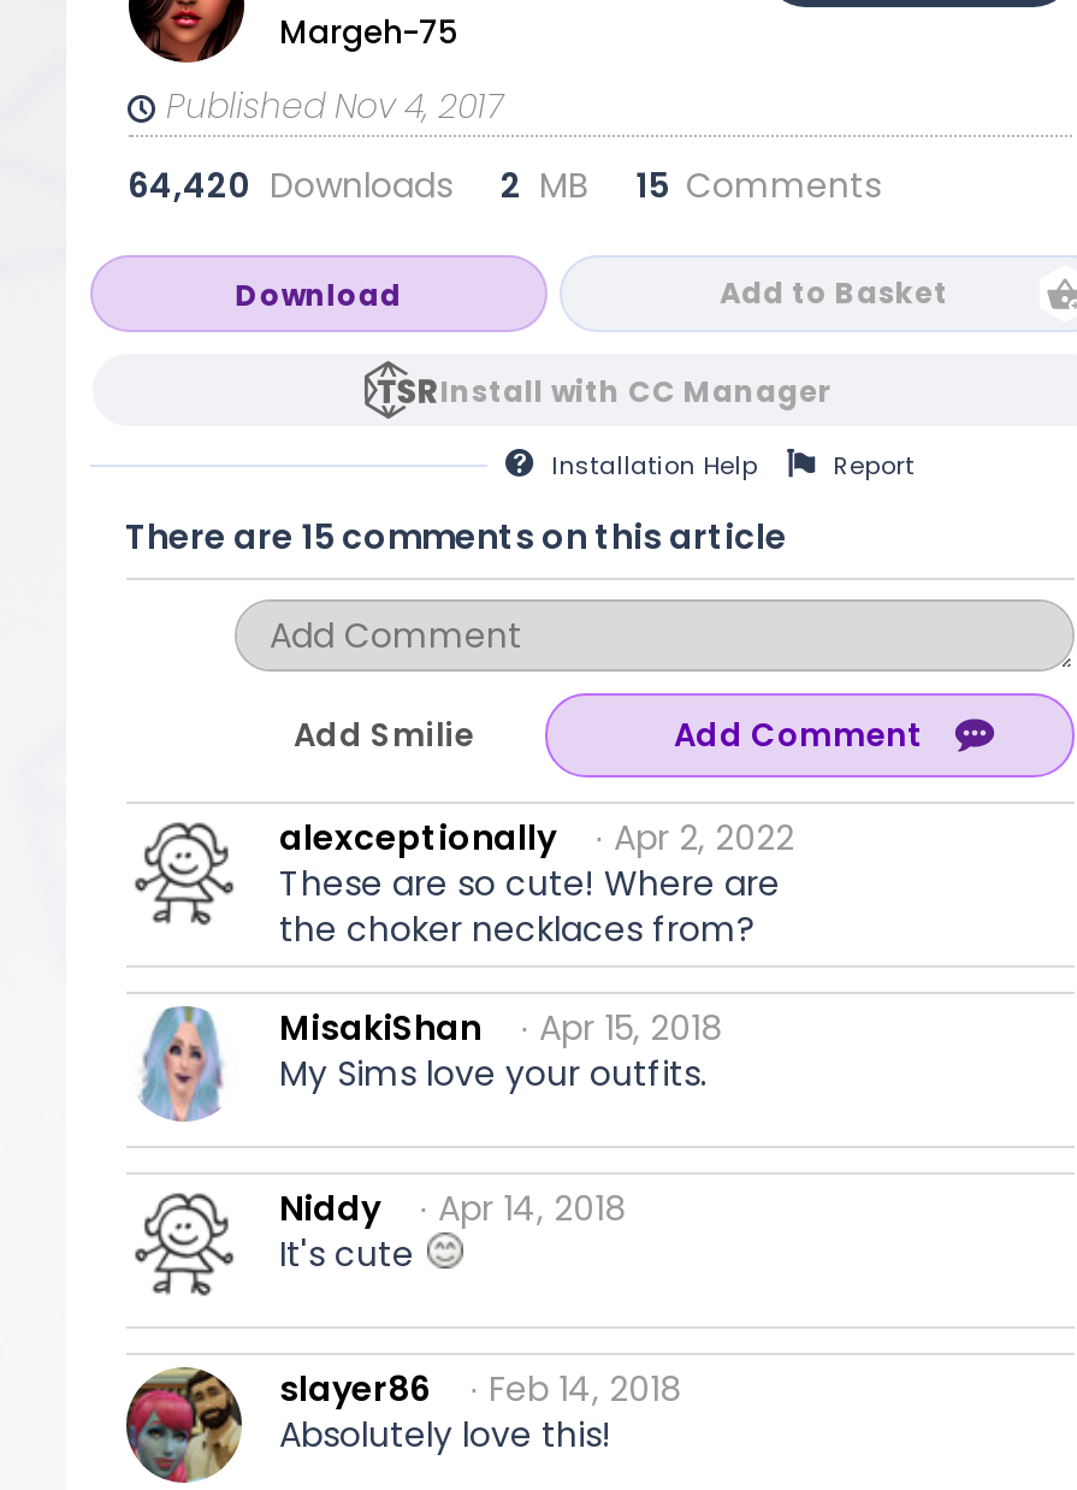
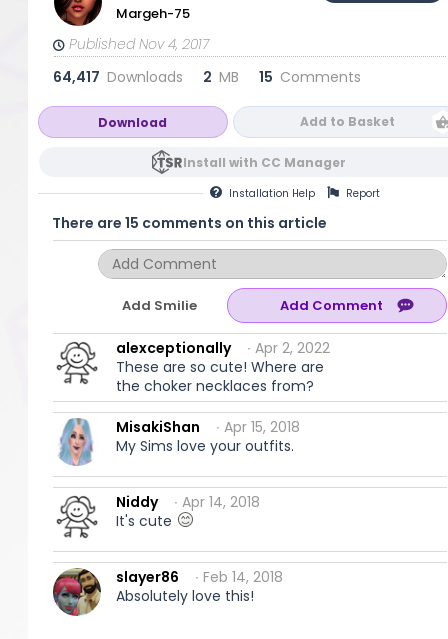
- 64,420 Downloads 2 MB 15 Comments
+ 64,417 Downloads 2 MB 15 Comments
